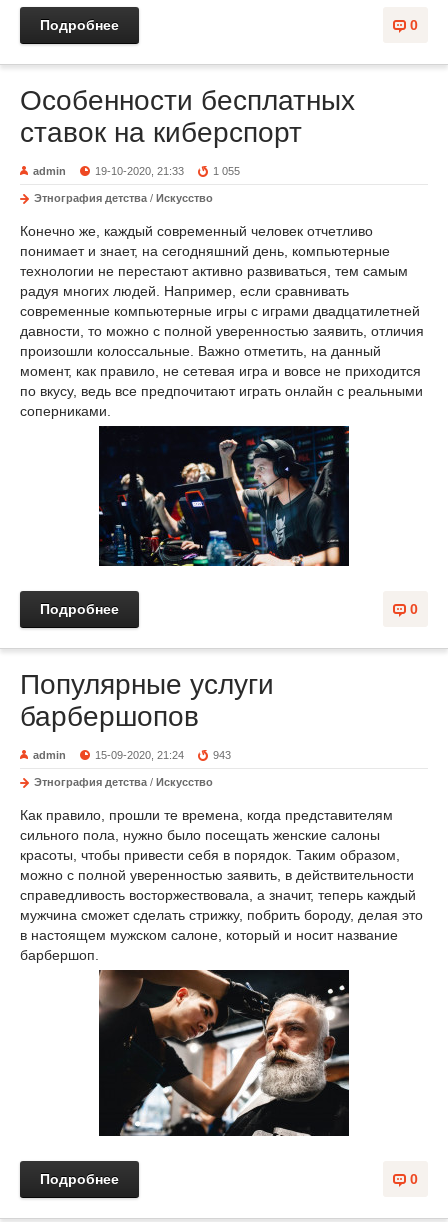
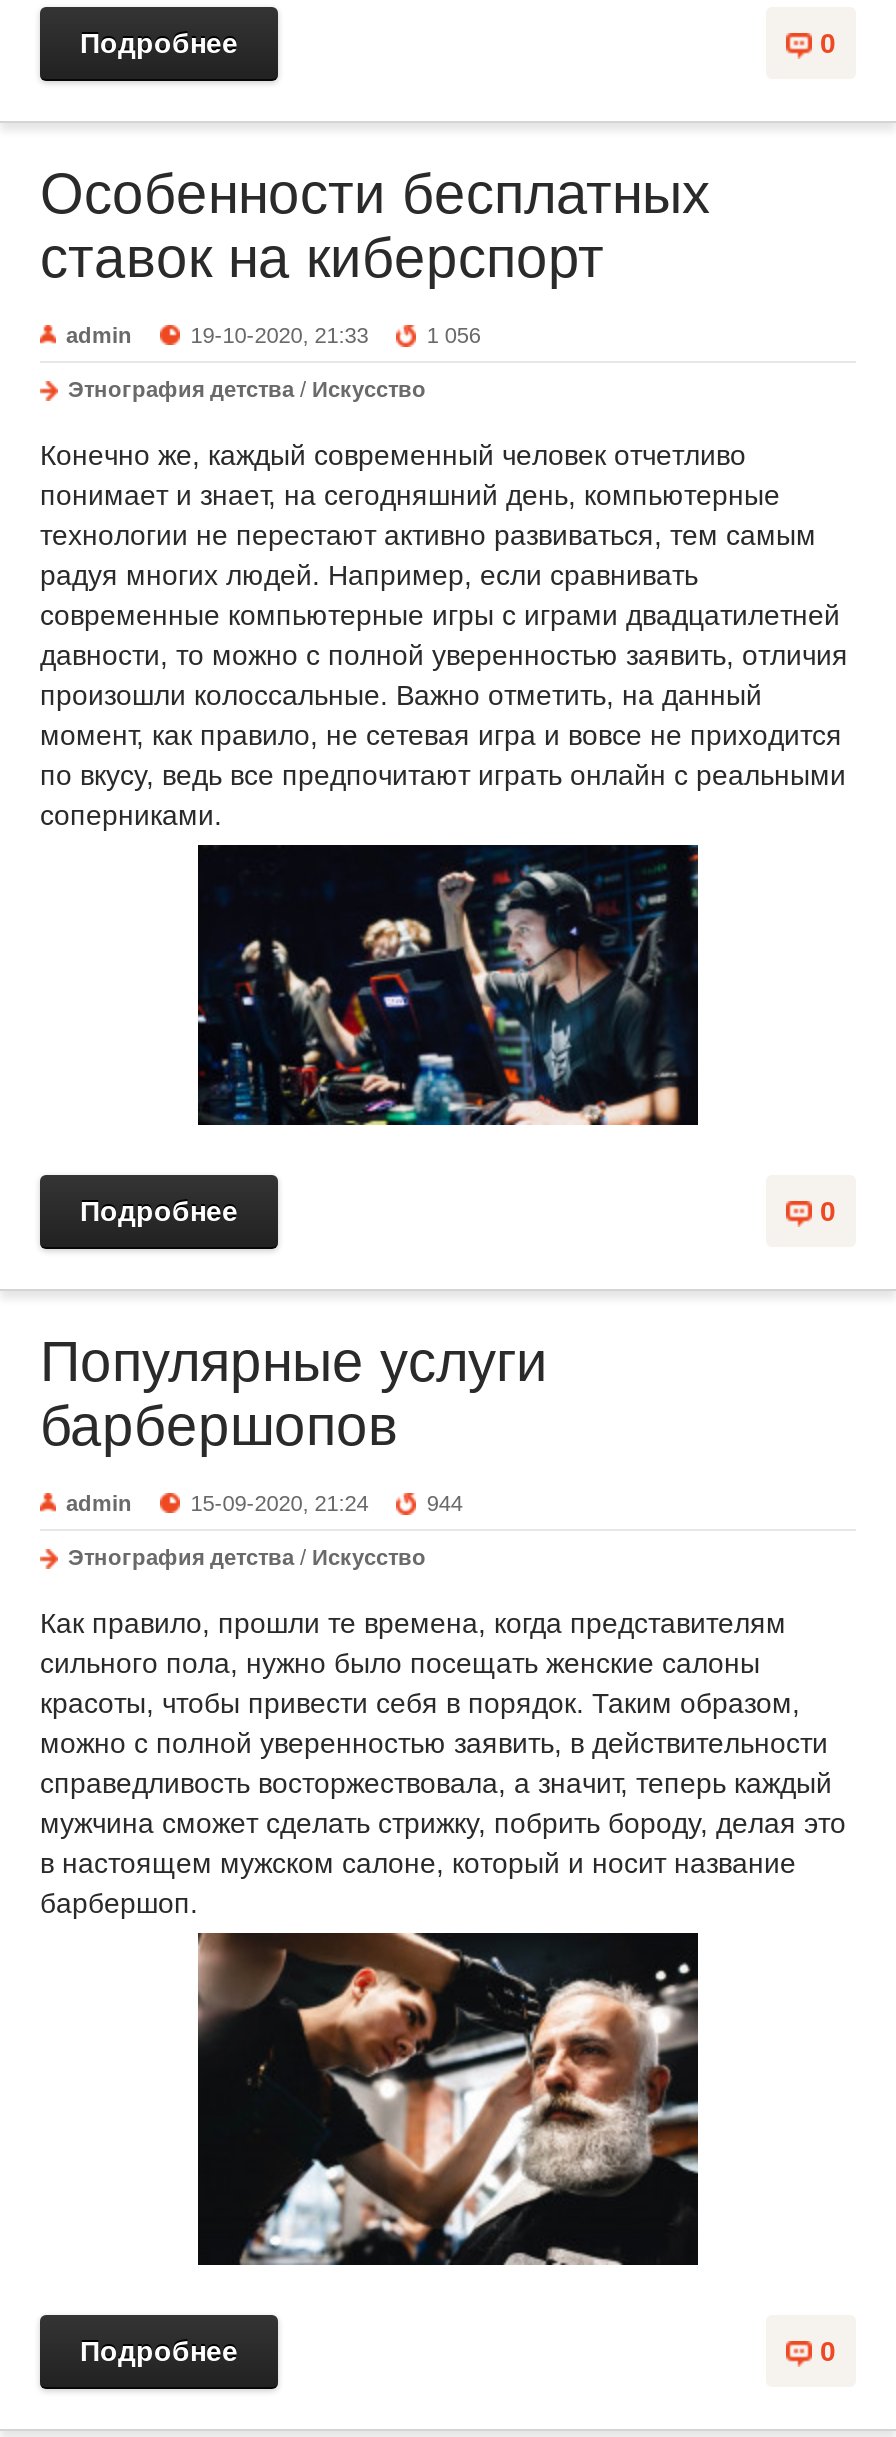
- 1 055
+ 1 056

- 943
+ 944
